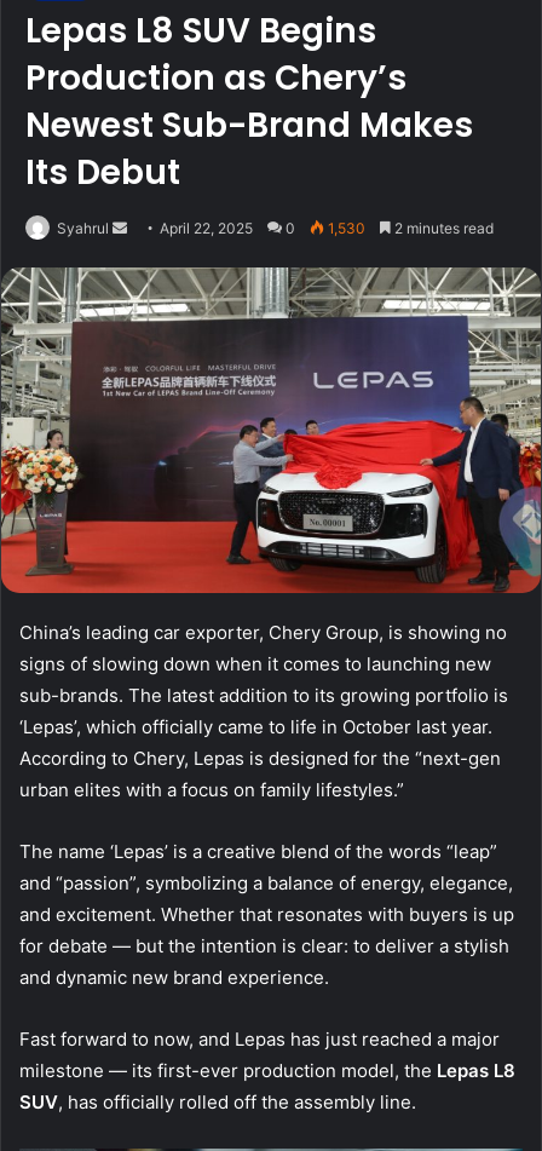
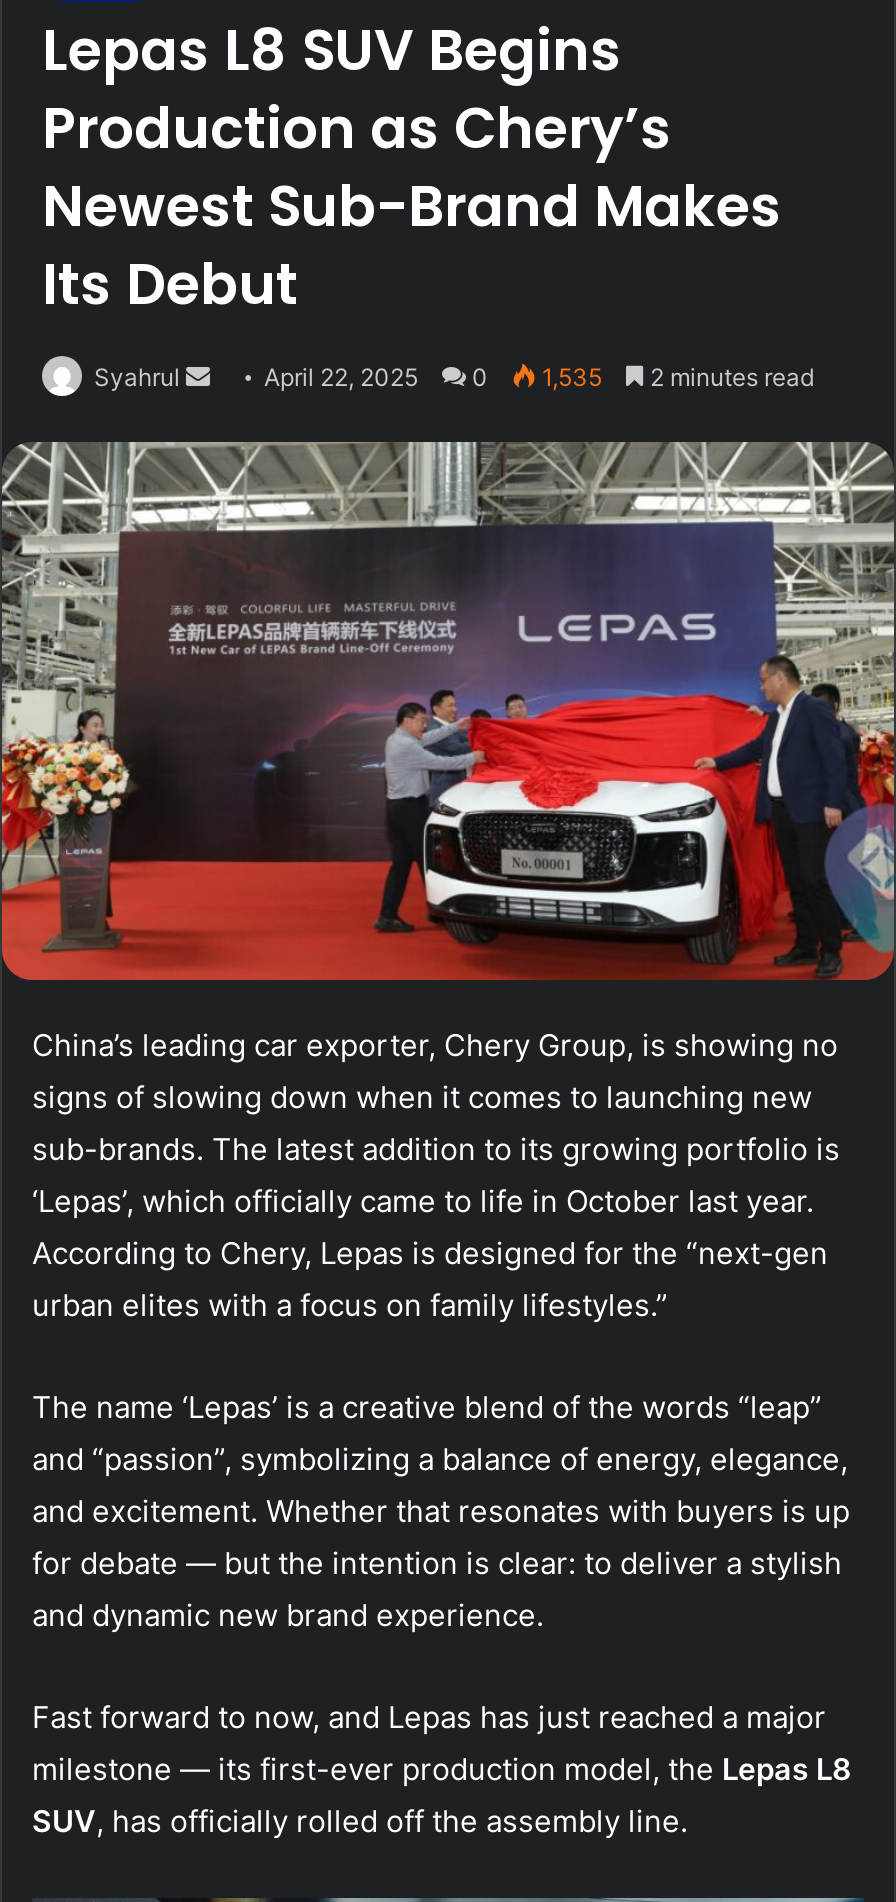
- 1,530
+ 1,535
